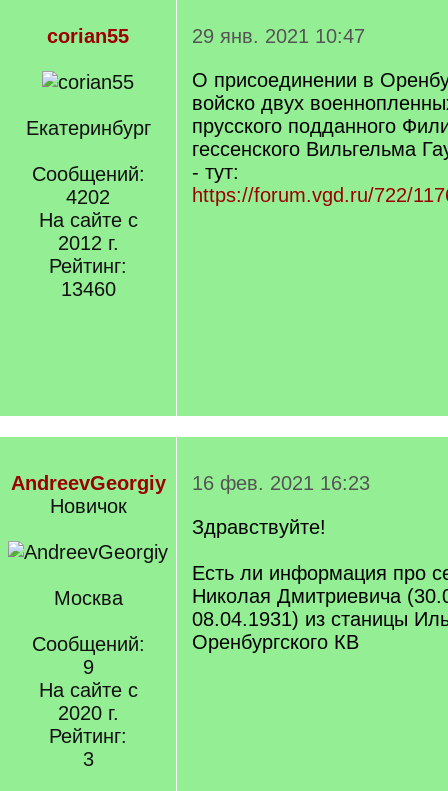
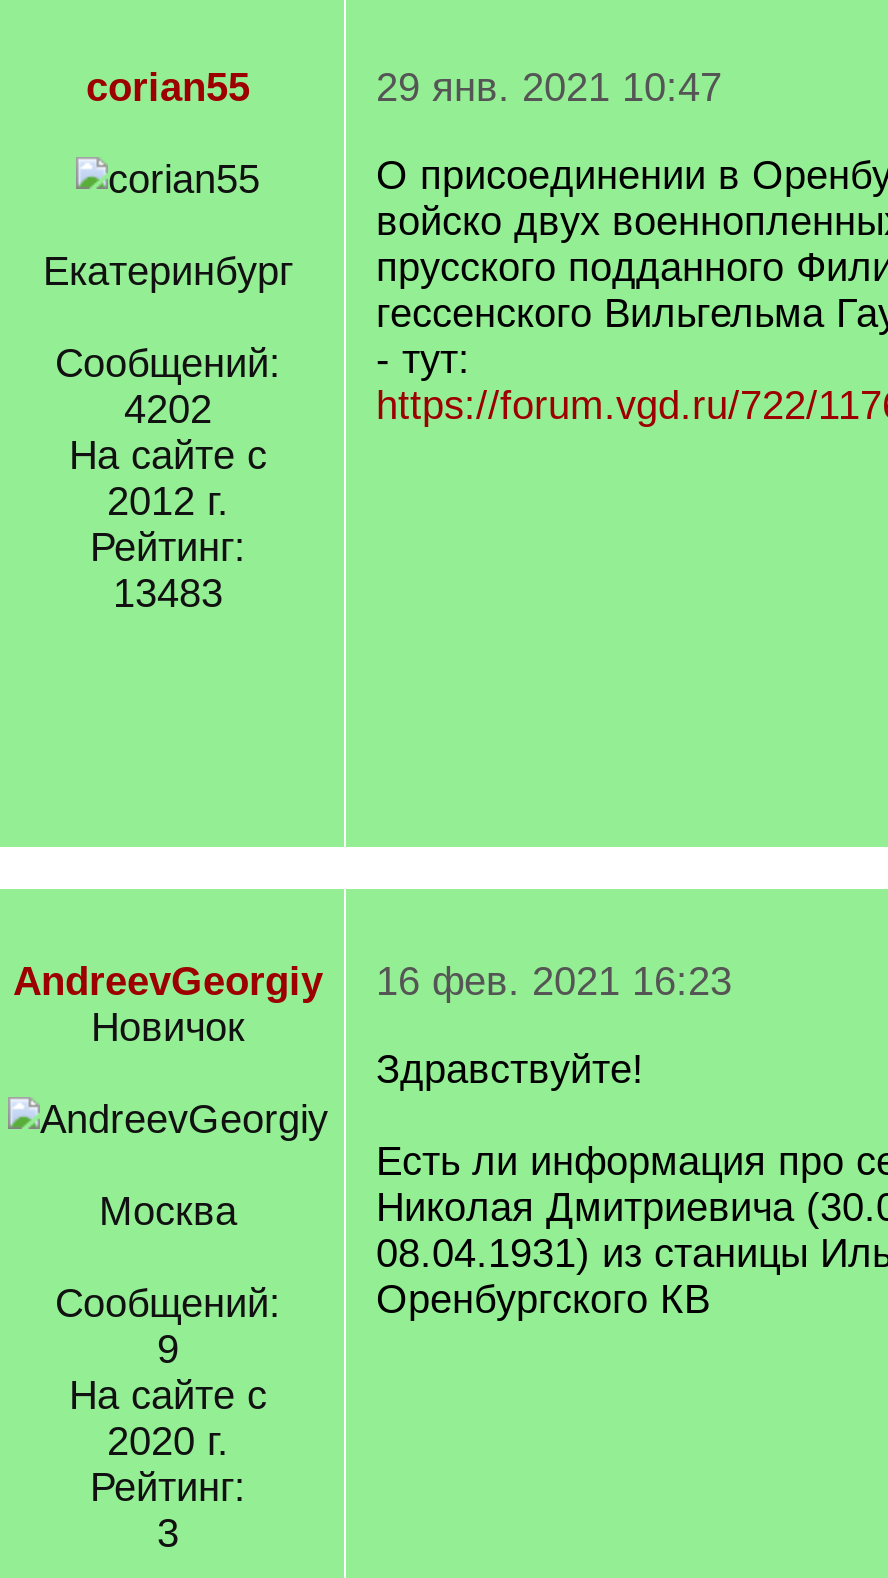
- 13460
+ 13483
